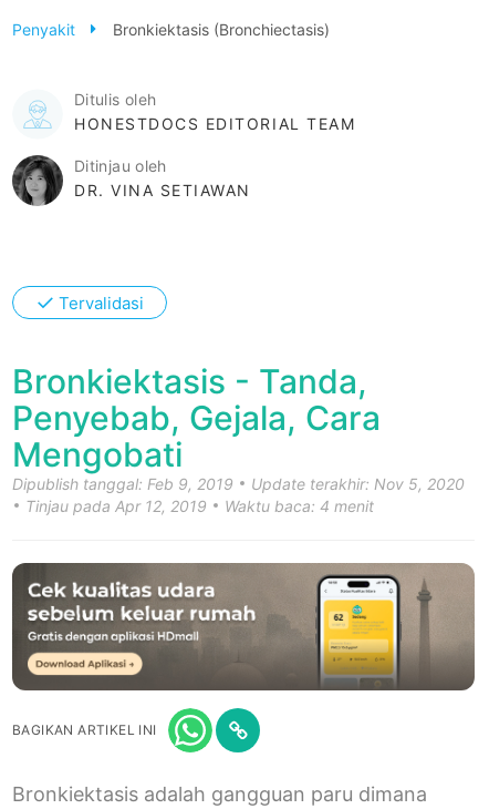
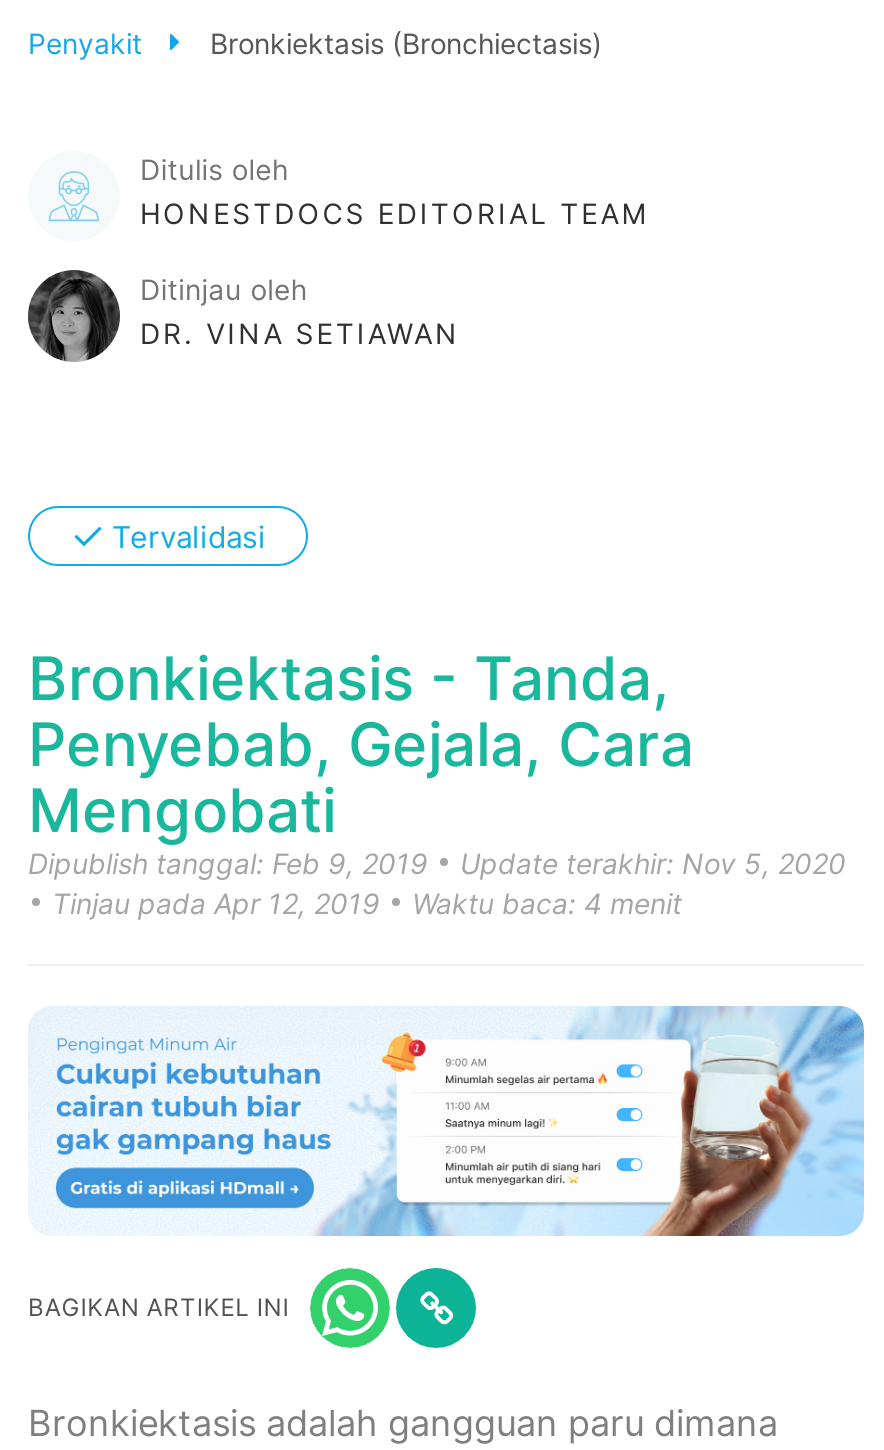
- [image]
+ [image]
